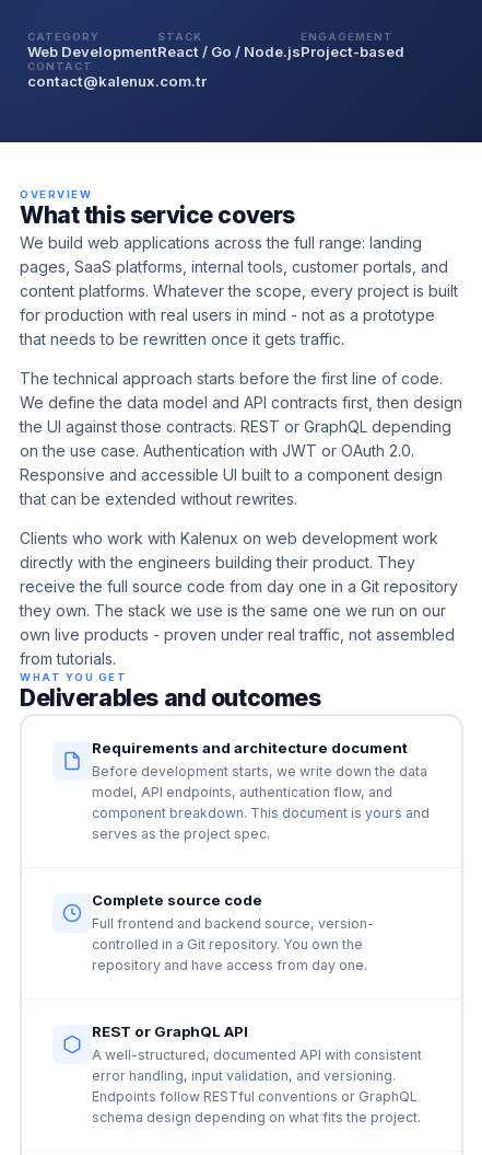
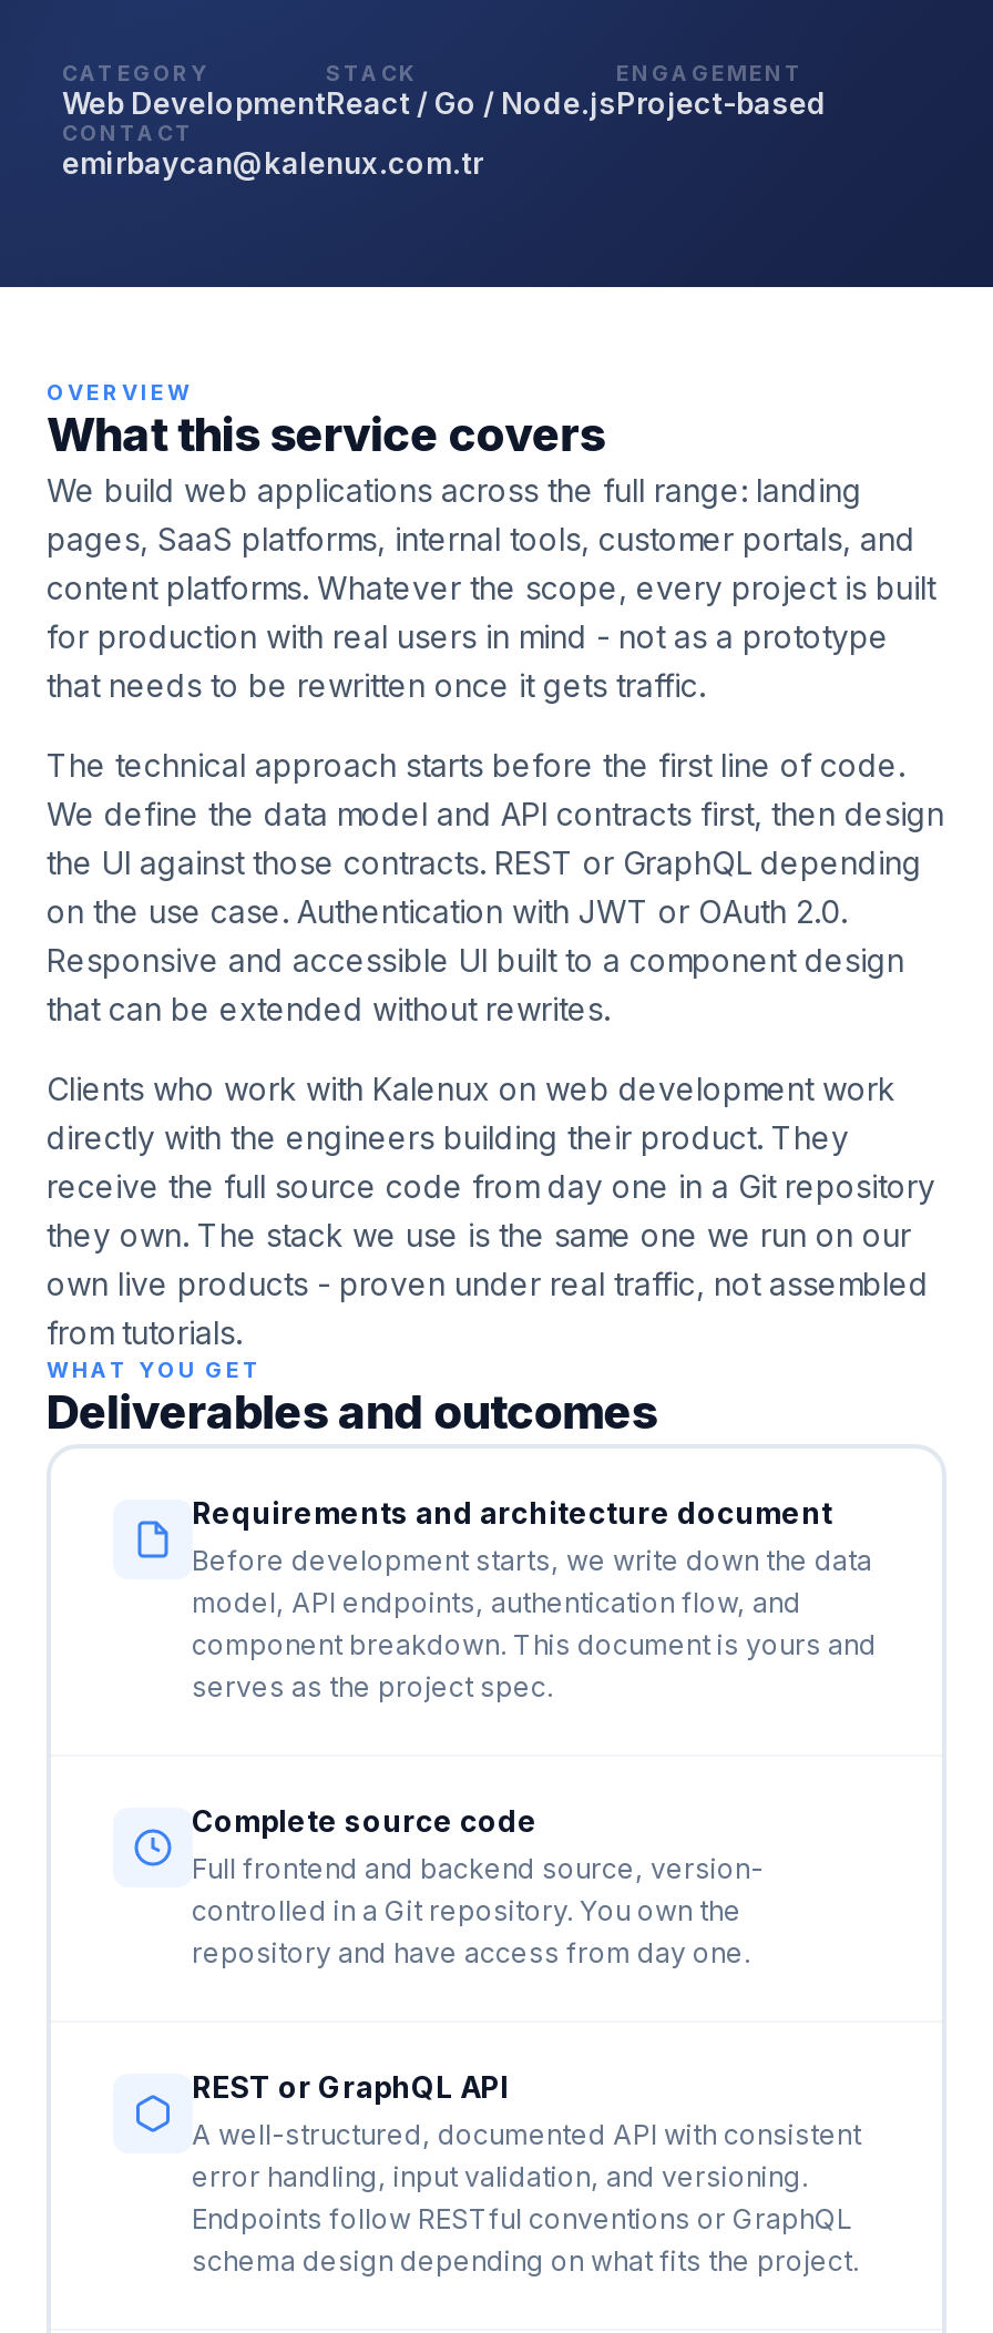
- contact@kalenux.com.tr
+ emirbaycan@kalenux.com.tr
